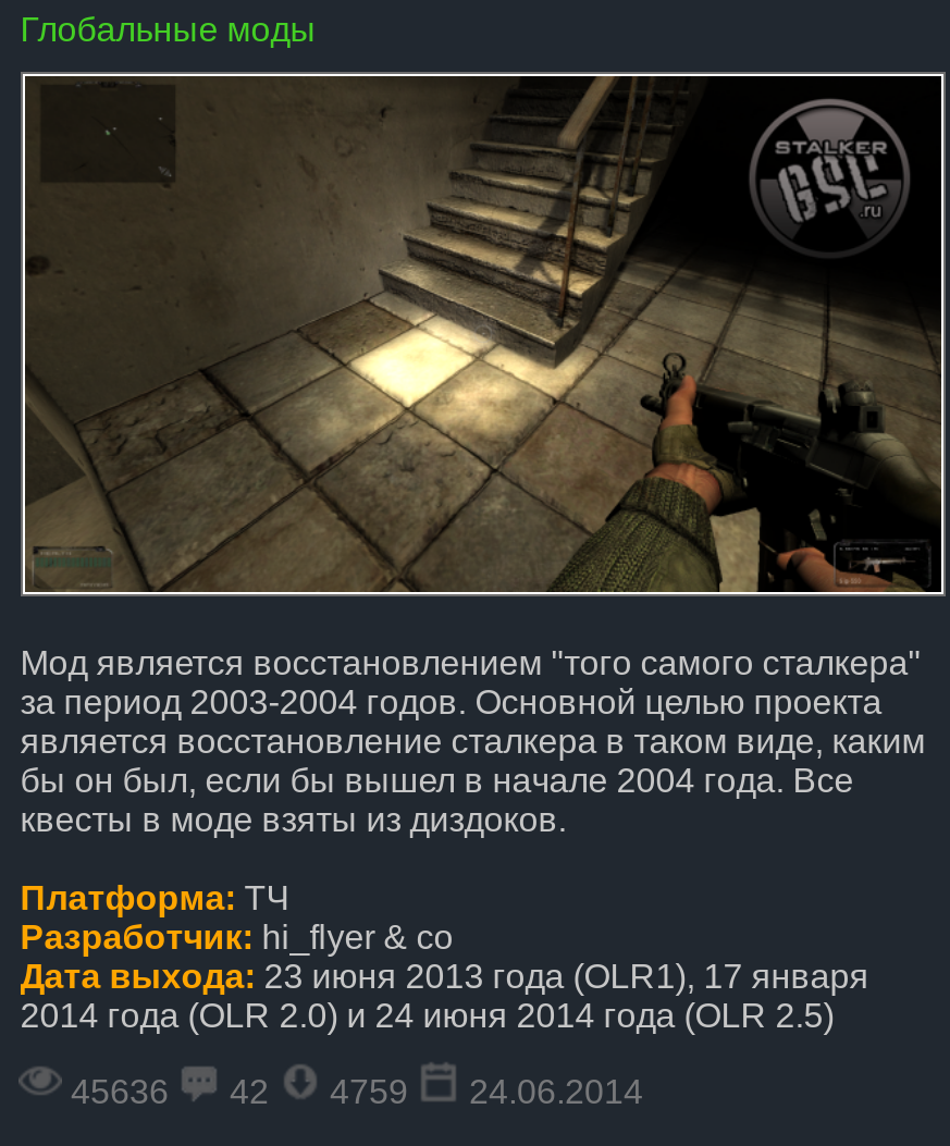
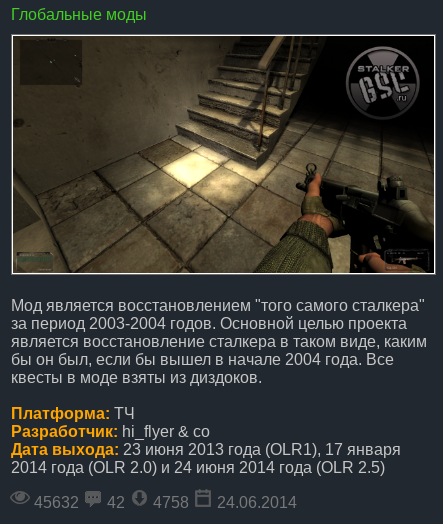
- 45636
+ 45632

- 4759
+ 4758
